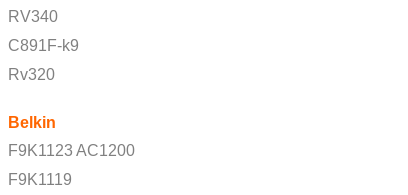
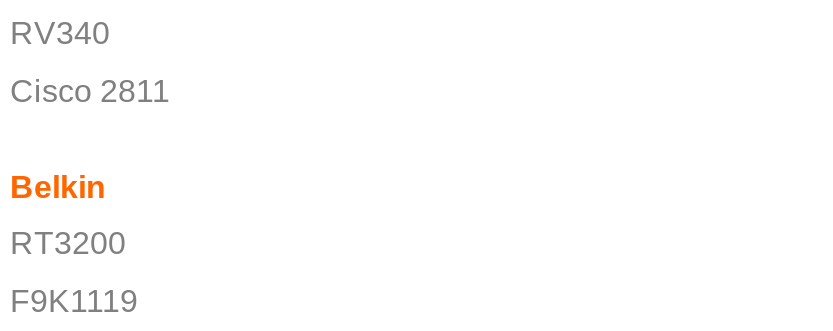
- C891F-k9
- Rv320
+ Cisco 2811

- F9K1123 AC1200
+ RT3200
